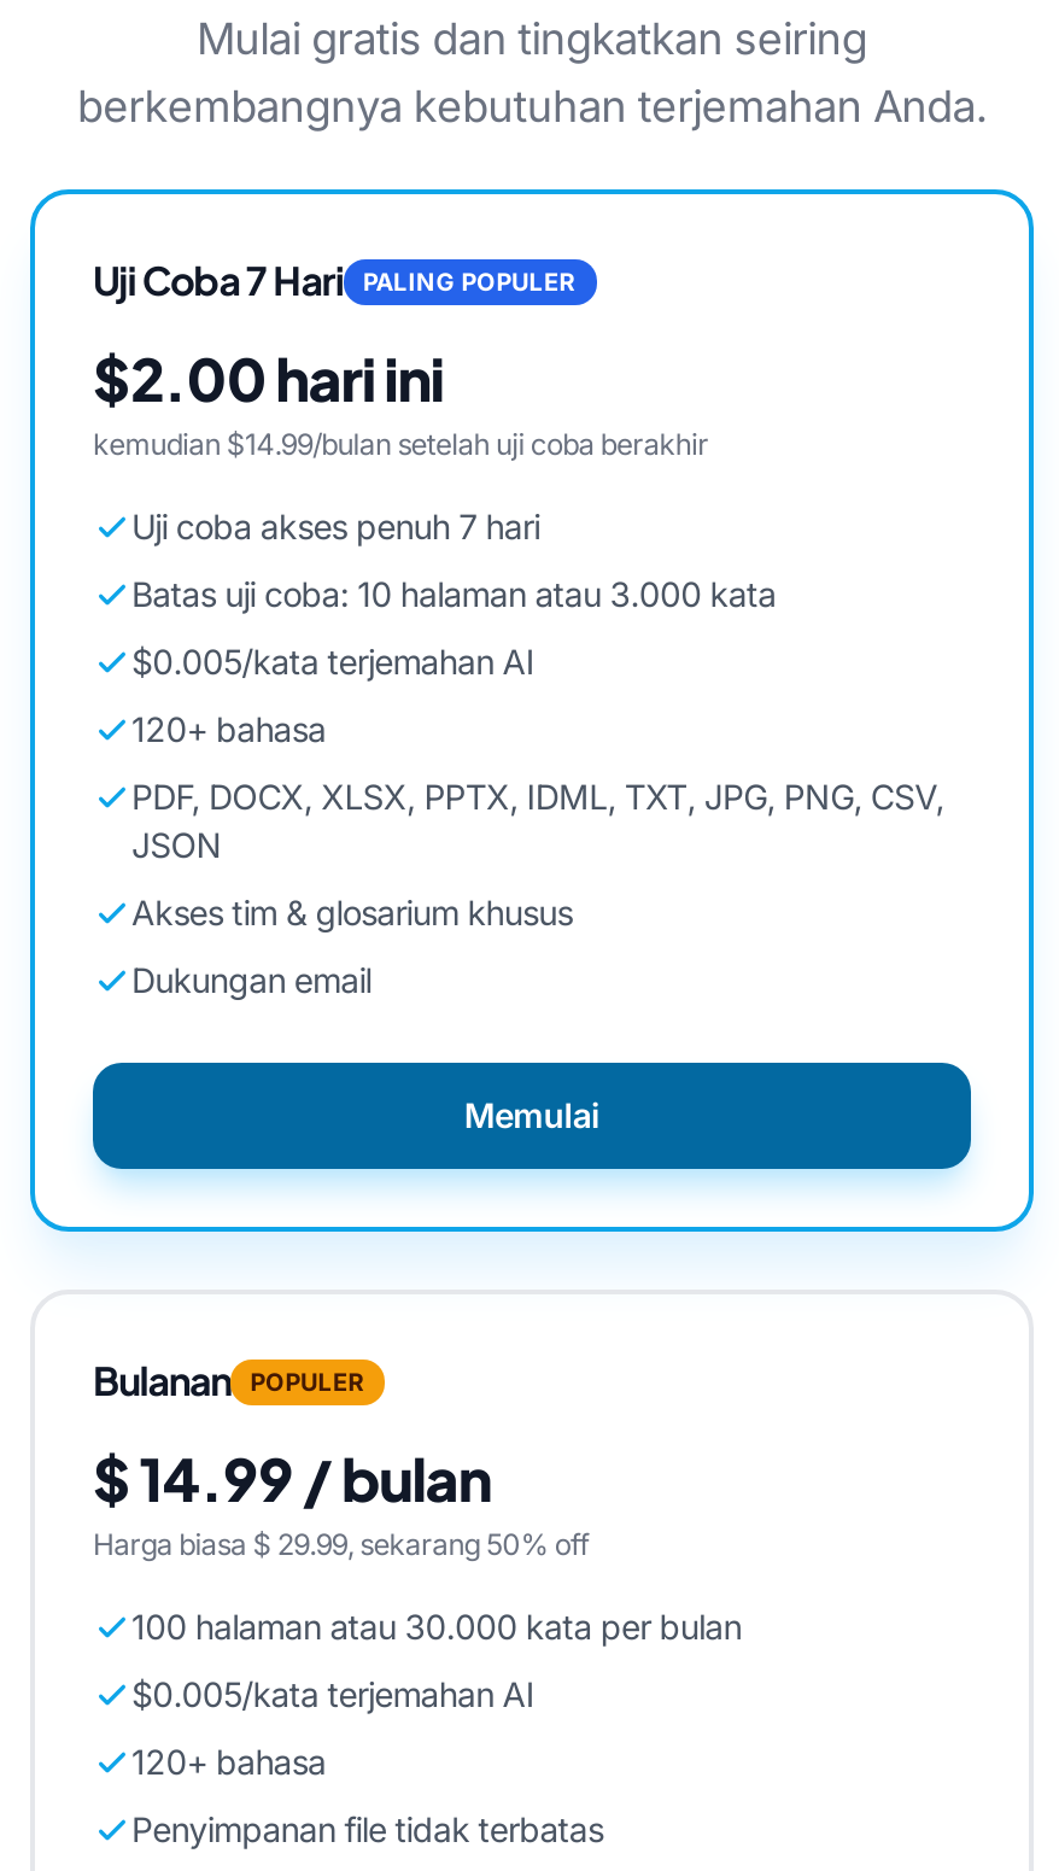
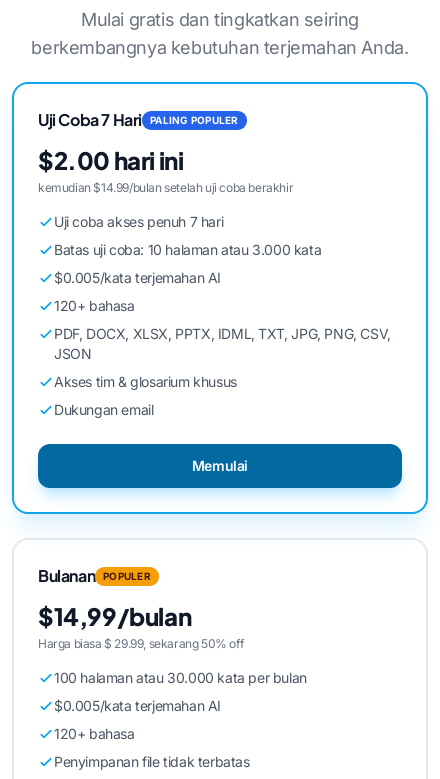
- $ 14.99 / bulan
+ $14,99/bulan
